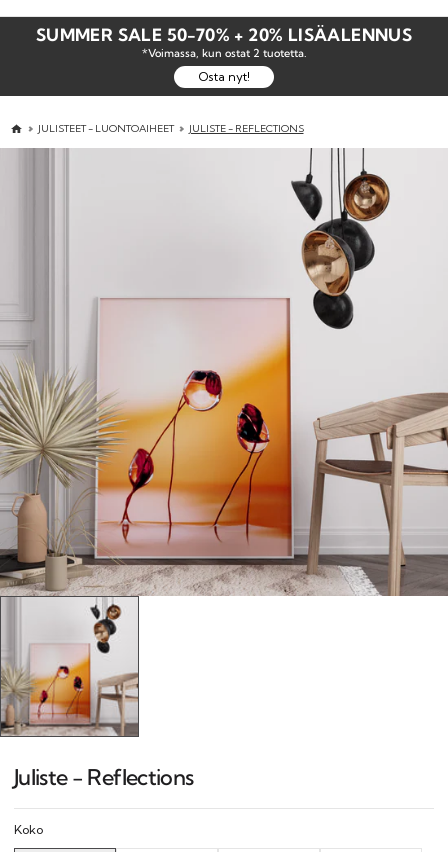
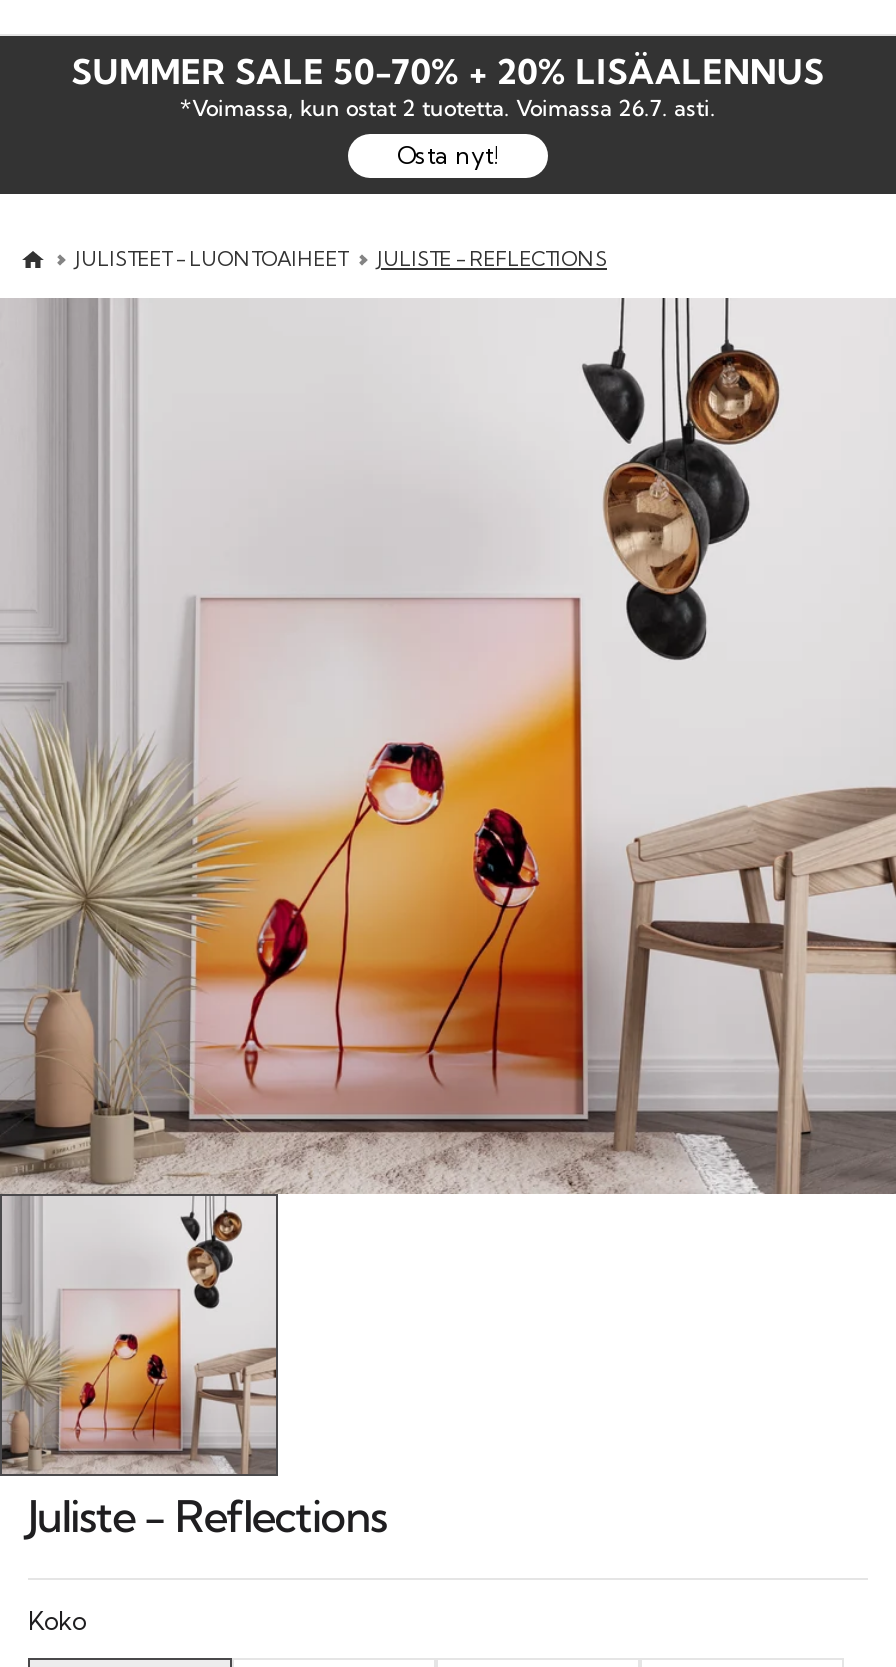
- *Voimassa, kun ostat 2 tuotetta.
+ *Voimassa, kun ostat 2 tuotetta. Voimassa 26.7. asti.
